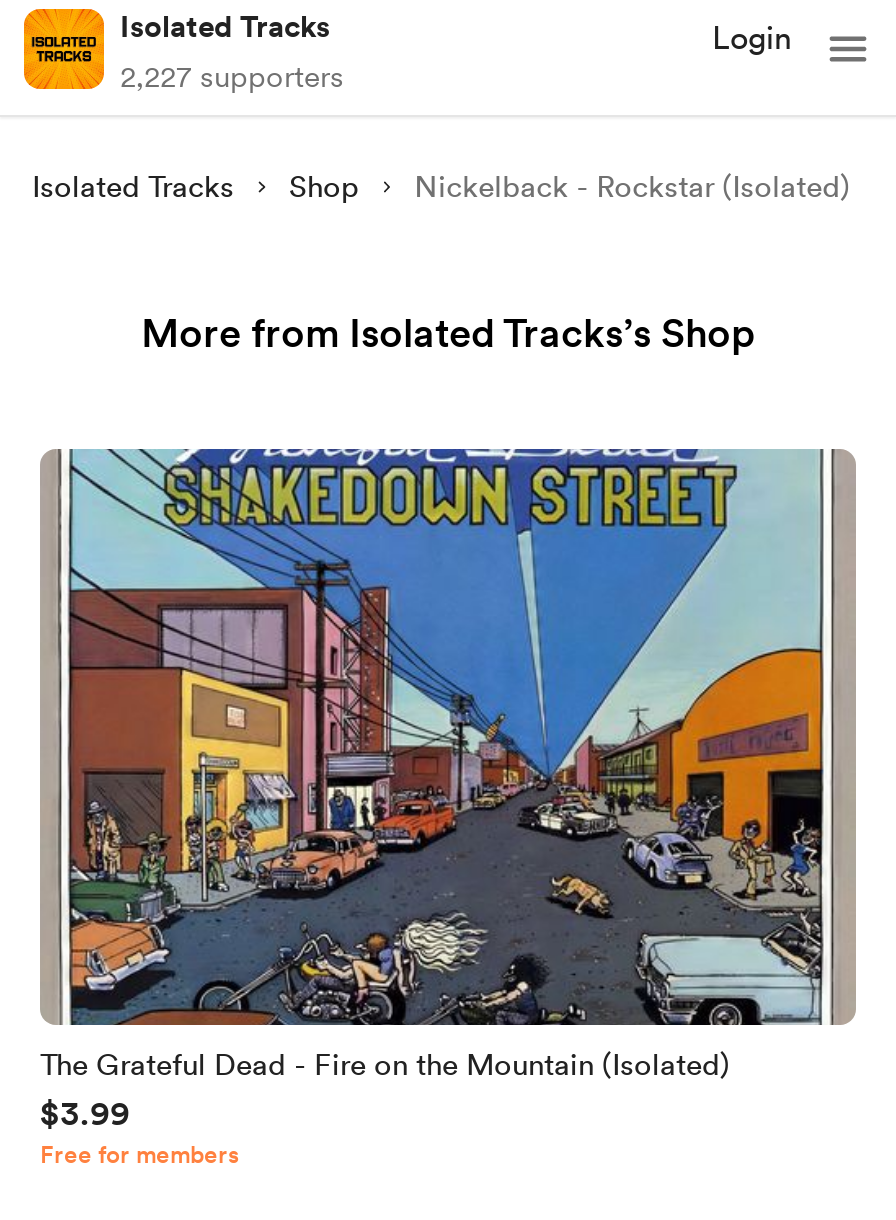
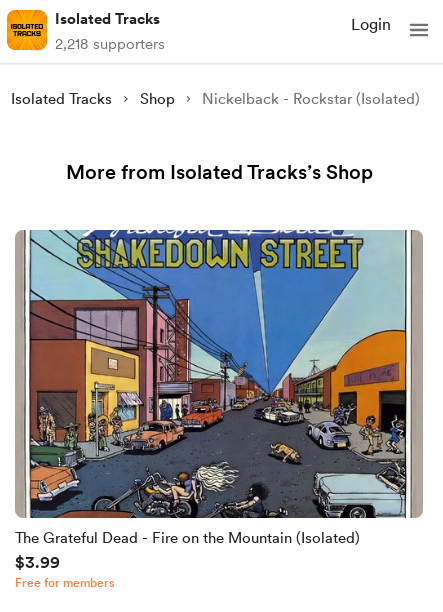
- 2,227 supporters
+ 2,218 supporters
